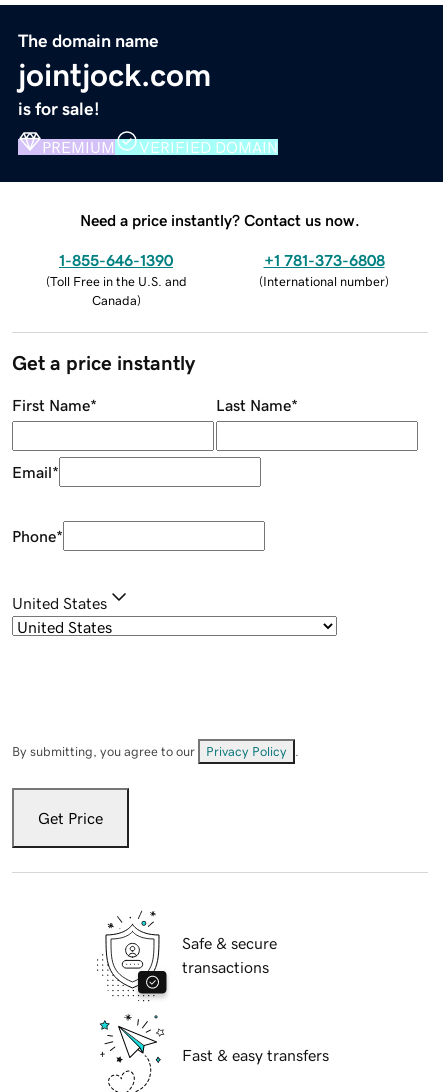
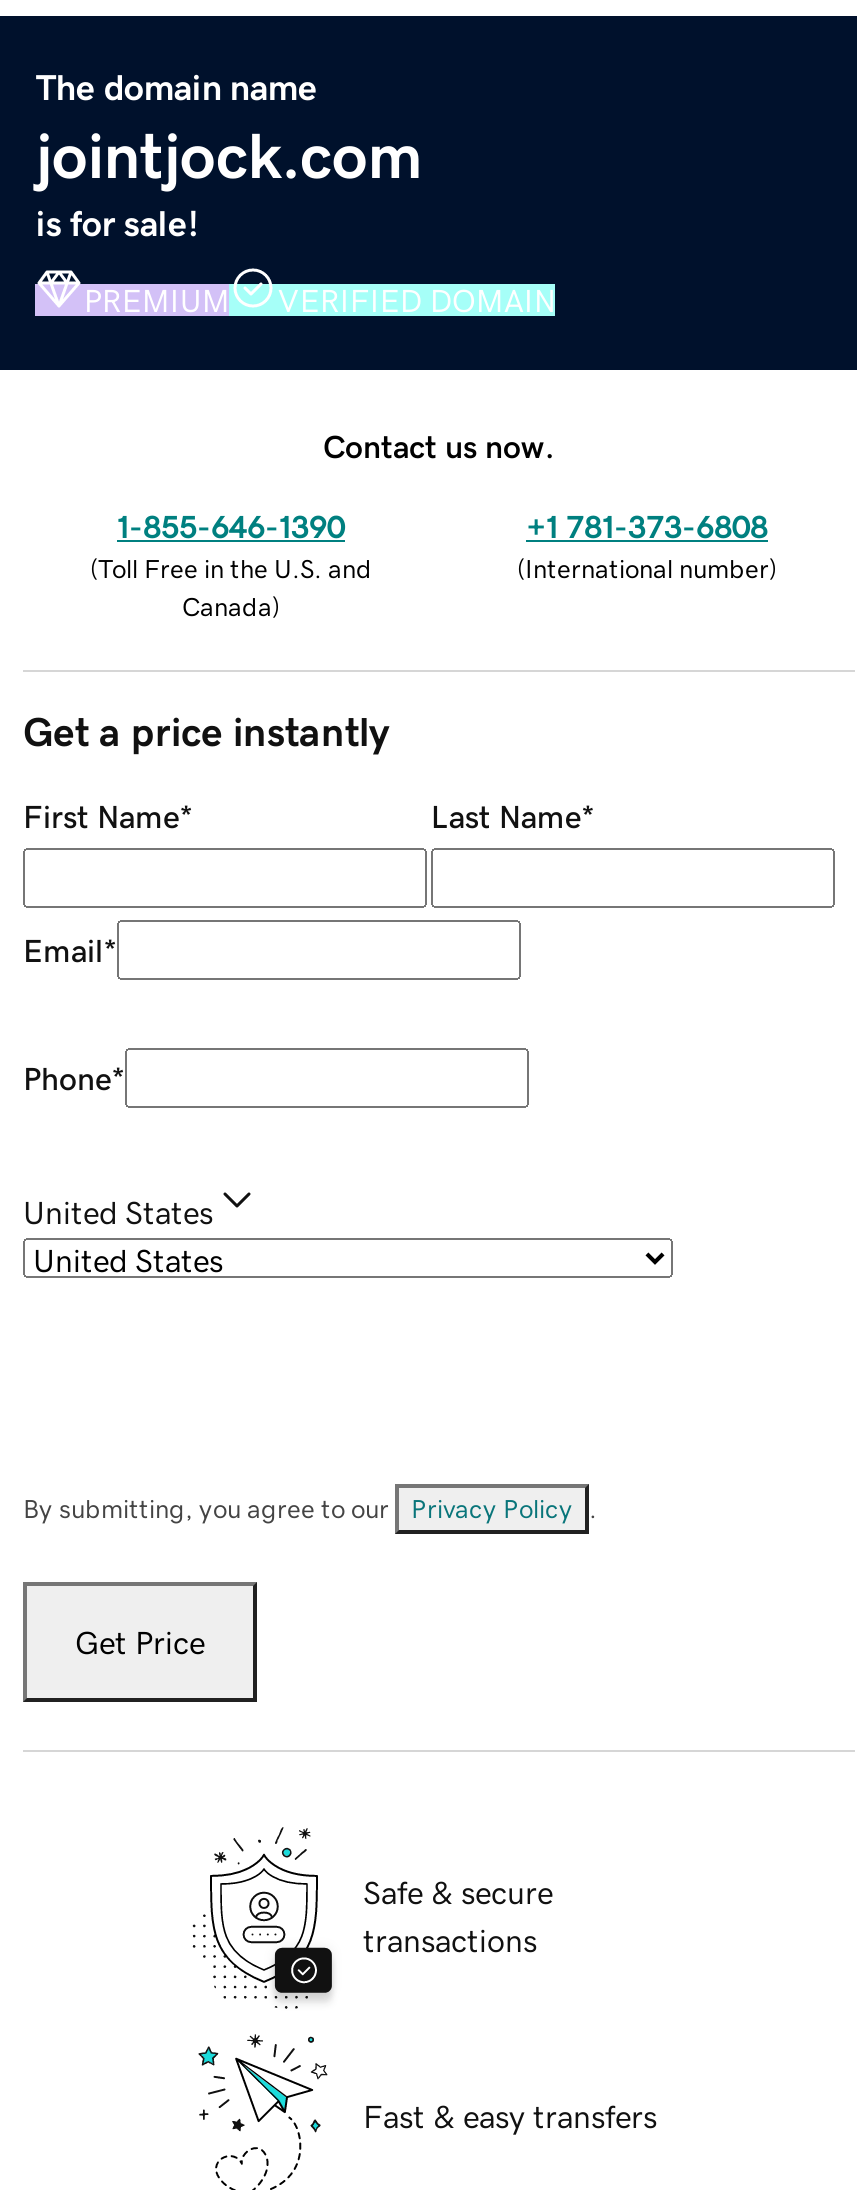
- Need a price instantly? Contact us now.
+ Contact us now.
